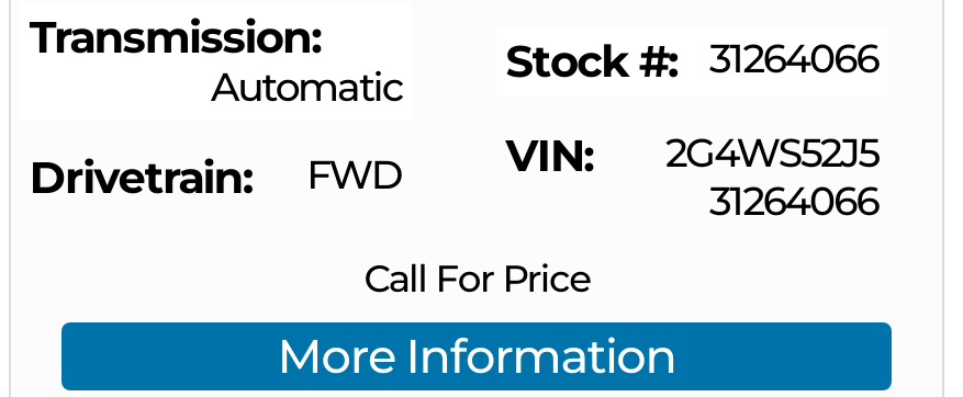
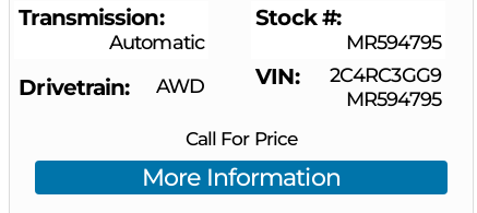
- 31264066
+ MR594795

- 2G4WS52J5
- 31264066
+ 2C4RC3GG9
+ MR594795

- FWD
+ AWD
